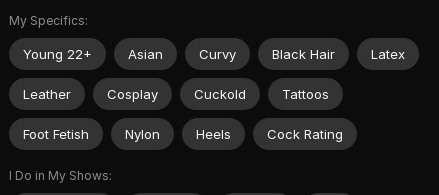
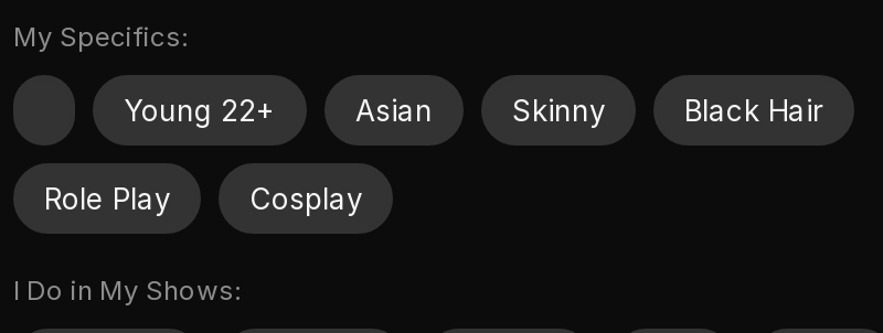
- Latex
- Leather
+ Role Play

- Curvy
+ Skinny

- Cuckold
- Tattoos
- Foot Fetish
- Nylon
- Heels
- Cock Rating
